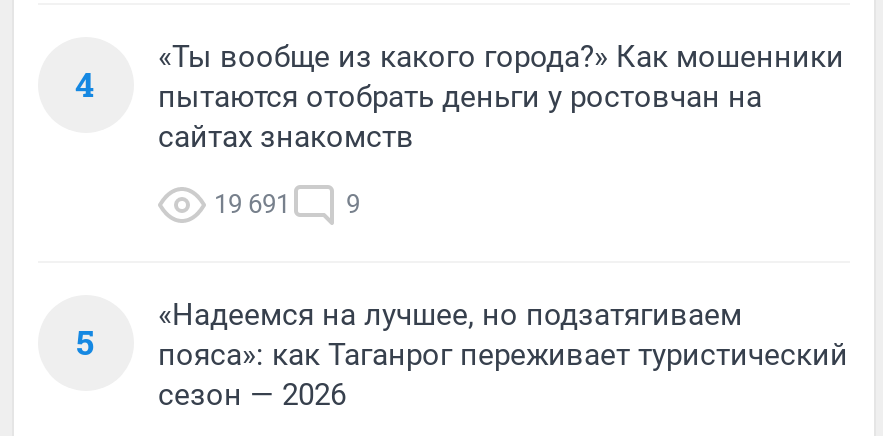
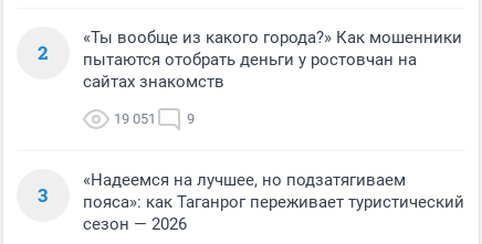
- 4 пытаются отобрать деньги у ростовчан на
+ 2 пытаются отобрать деньги у ростовчан на

- 19 691 9
+ 19 051 9

- 5 пояса»: как Таганрог переживает туристический
+ 3 пояса»: как Таганрог переживает туристический
